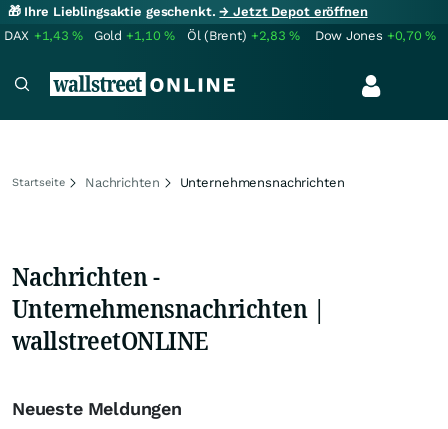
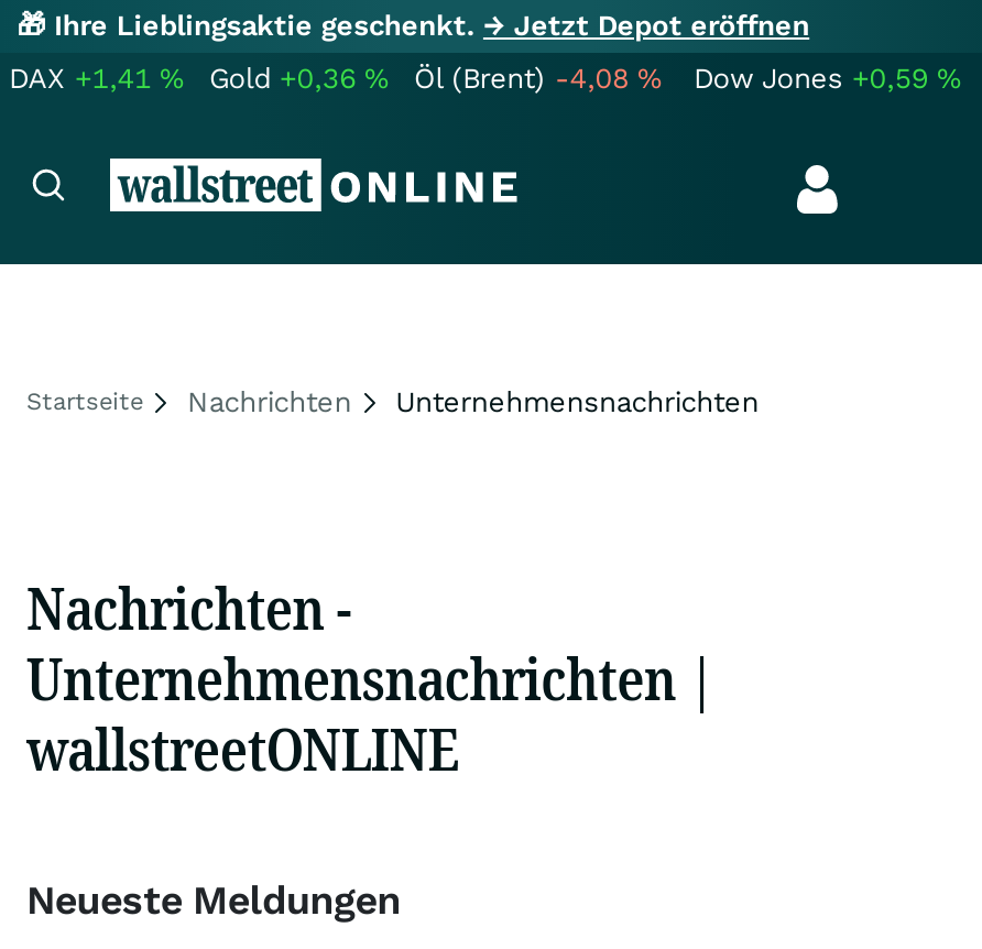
- DAX +1,43%
+ DAX +1,41%

- Gold +1,10%
+ Gold +0,36%

- Öl (Brent) +2,83%
+ Öl (Brent) -4,08%

- Dow Jones +0,70%
+ Dow Jones +0,59%
